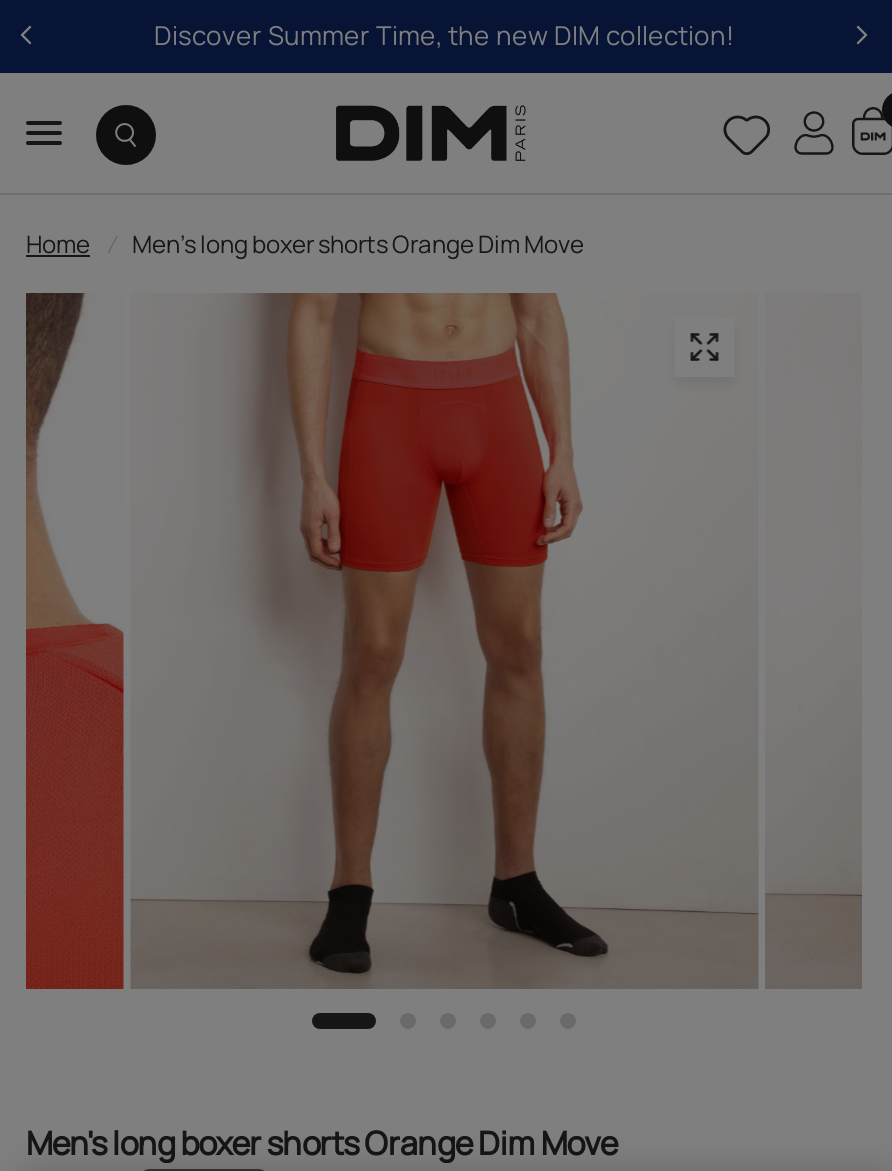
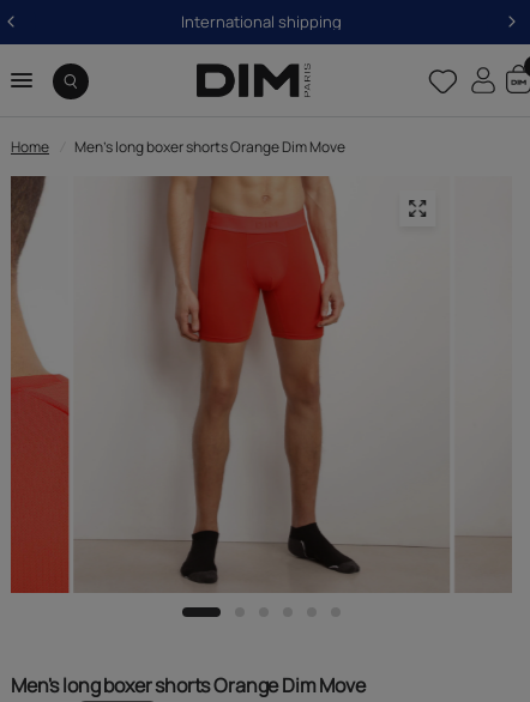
- Discover Summer Time, the new DIM collection!
+ International shipping
